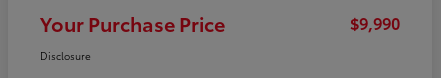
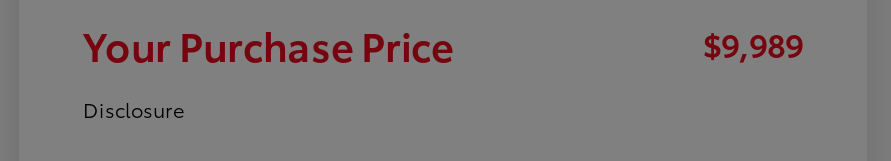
- $9,990
+ $9,989
